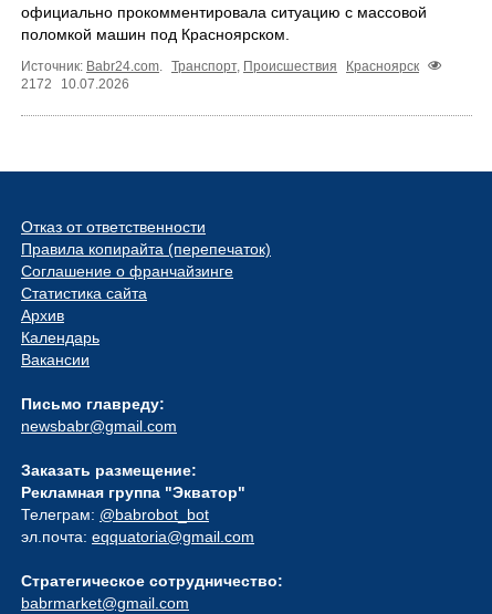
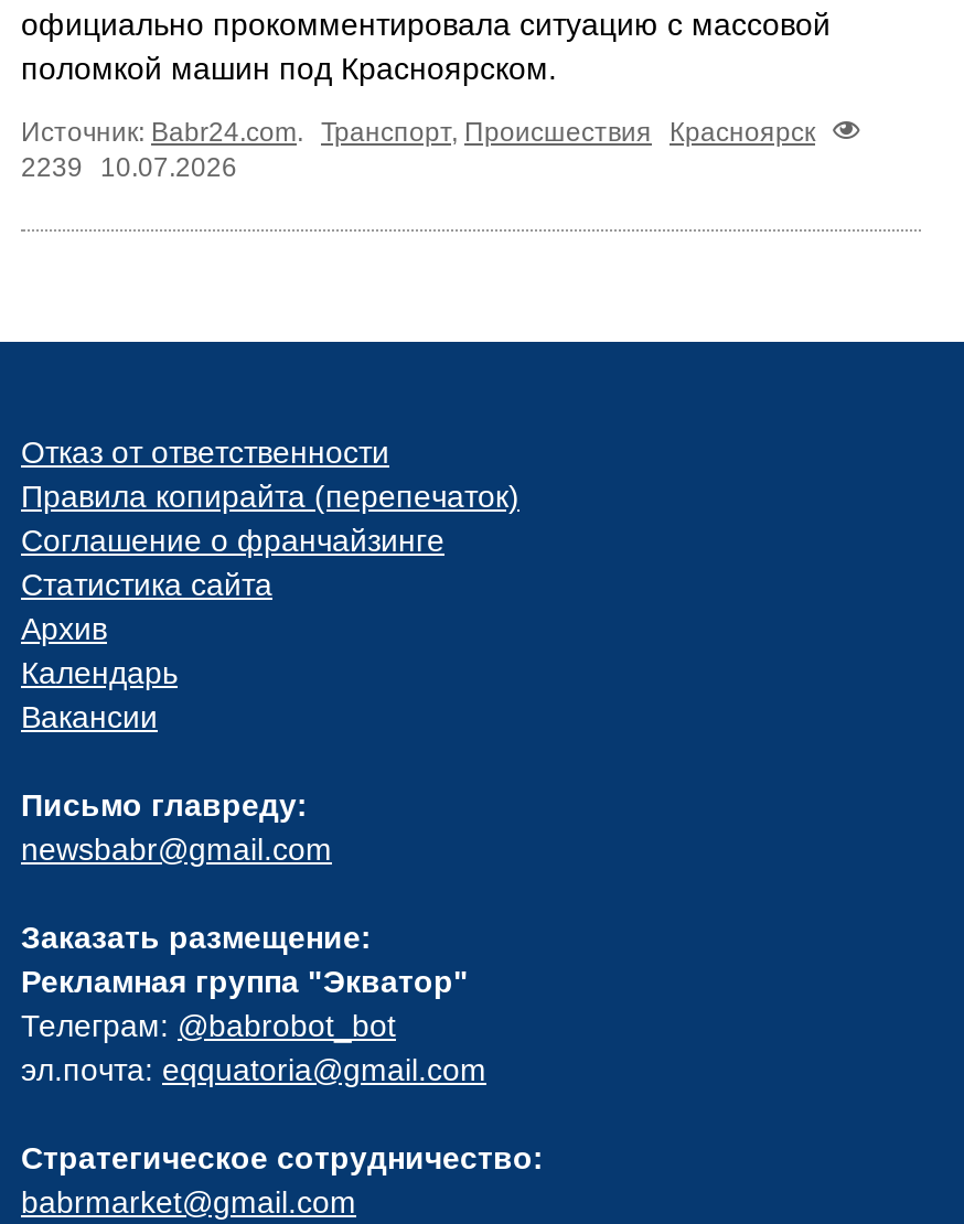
- 2172 10.07.2026
+ 2239 10.07.2026
